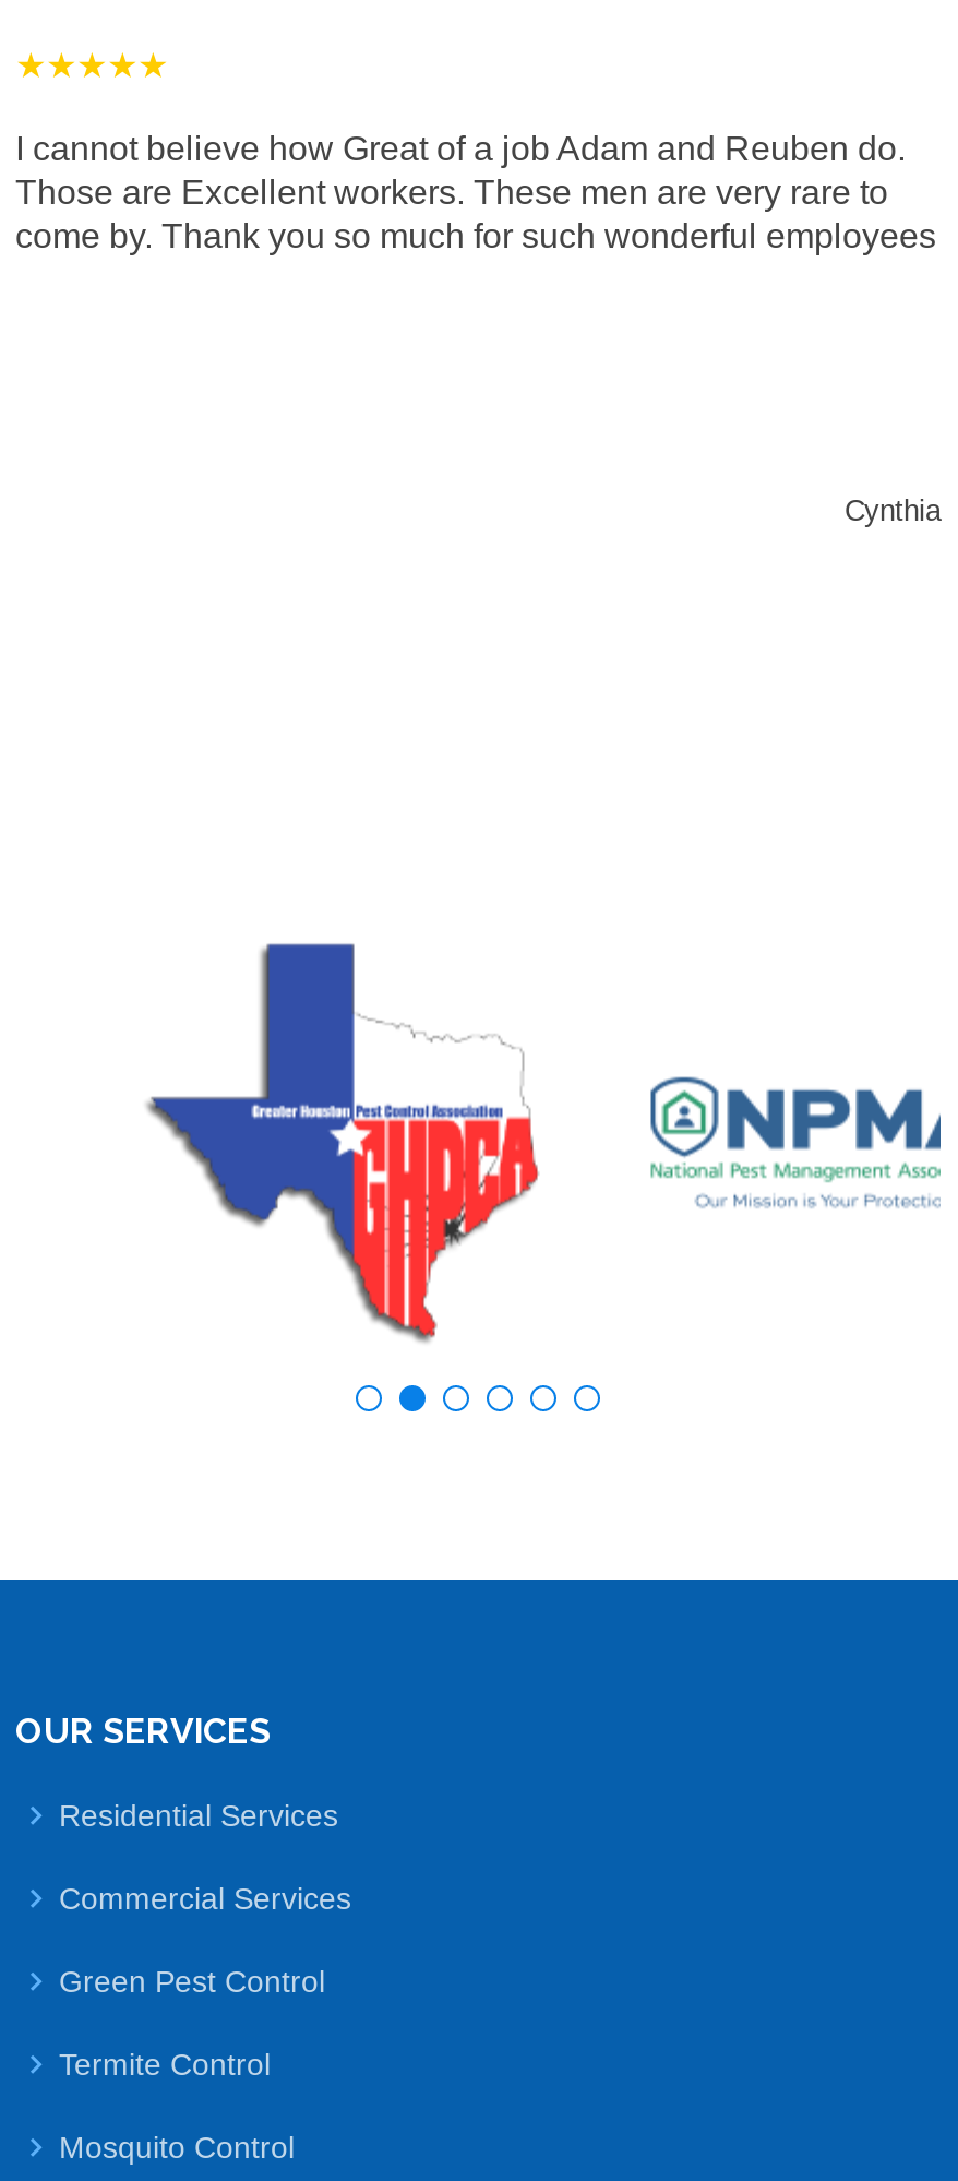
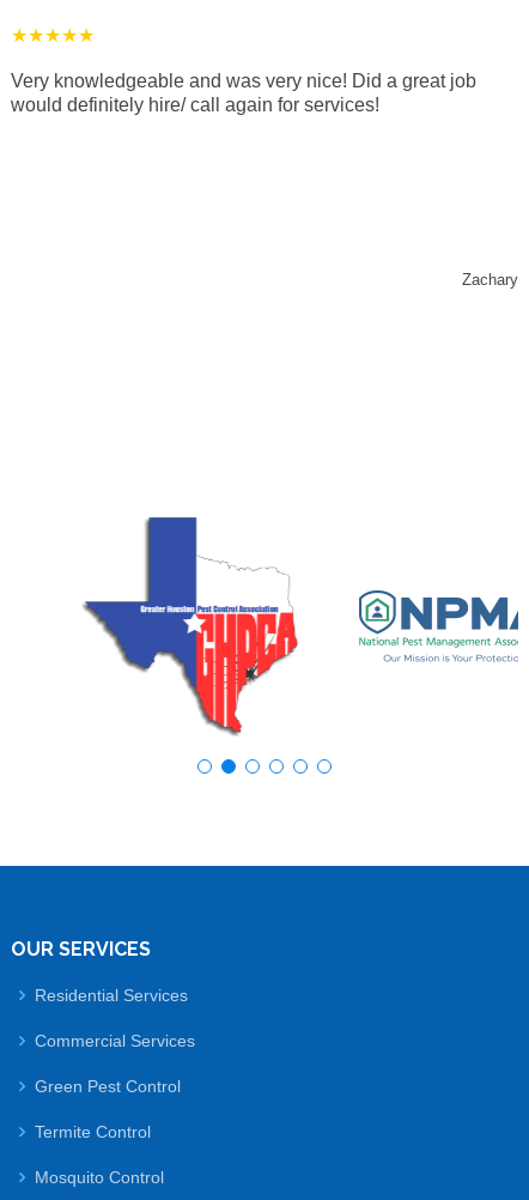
- I cannot believe how Great of a job Adam and Reuben do.
- Those are Excellent workers. These men are very rare to
- come by. Thank you so much for such wonderful employees
+ Very knowledgeable and was very nice! Did a great job
+ would definitely hire/ call again for services!

- Cynthia
+ Zachary
